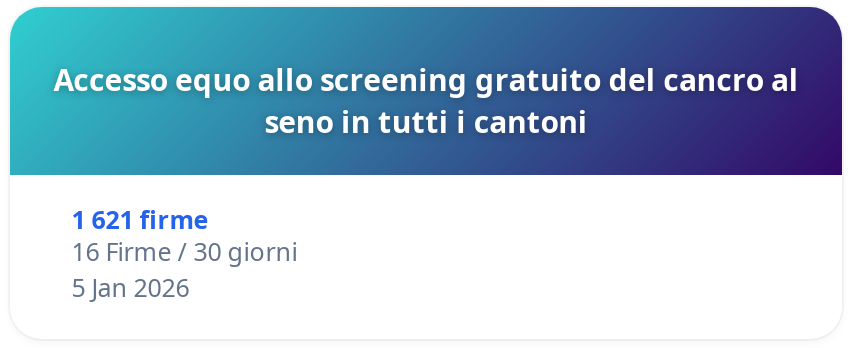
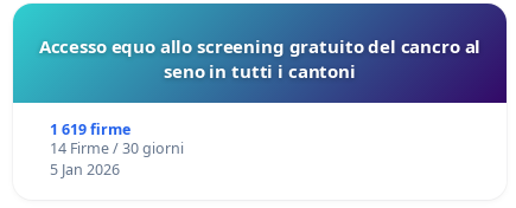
- 1 621 firme
+ 1 619 firme

- 16 Firme / 30 giorni
+ 14 Firme / 30 giorni
